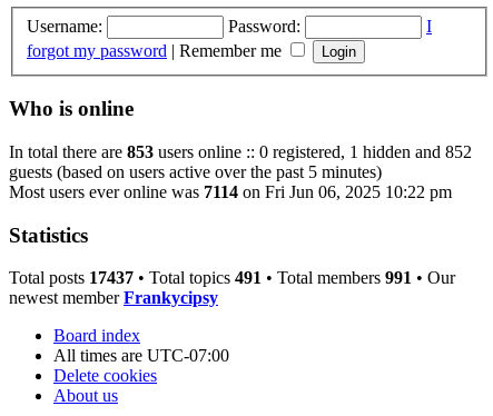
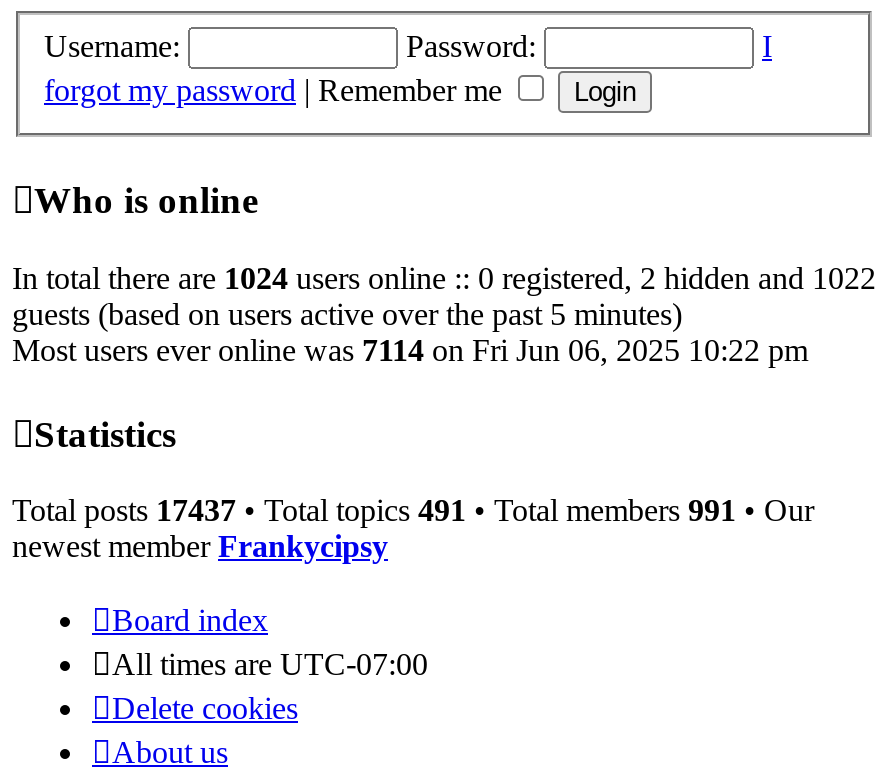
- In total there are 853 users online :: 0 registered, 1 hidden and 852
+ In total there are 1024 users online :: 0 registered, 2 hidden and 1022
